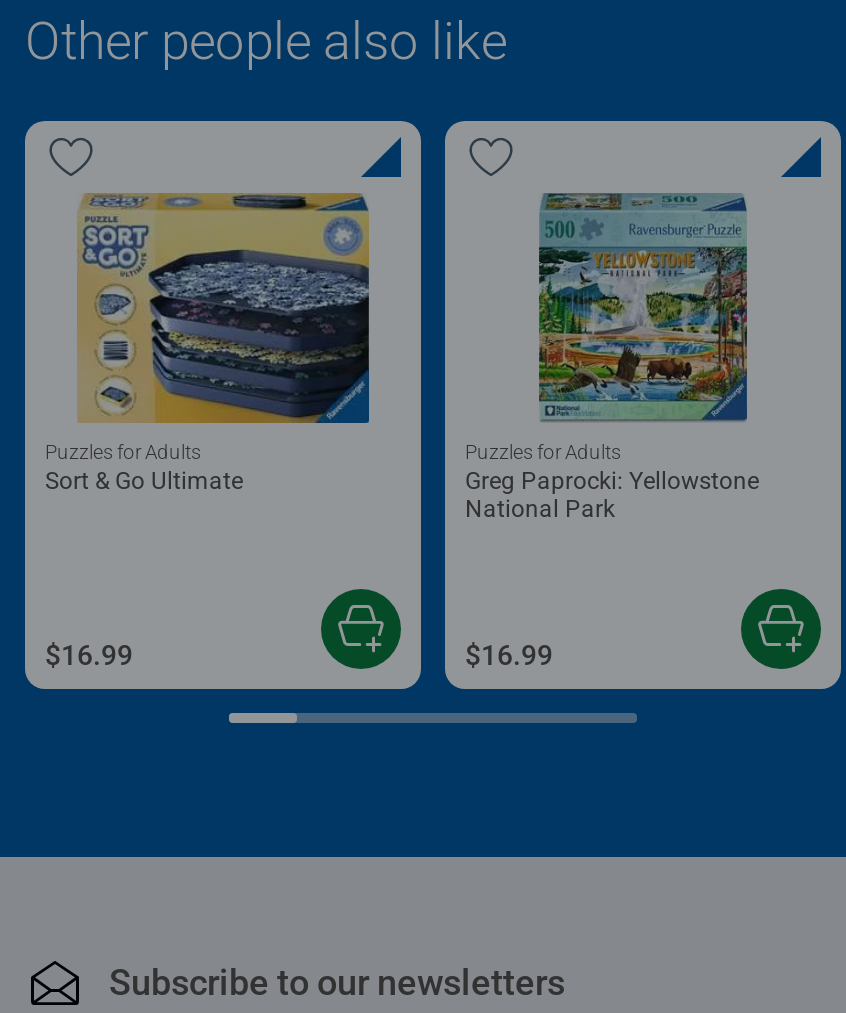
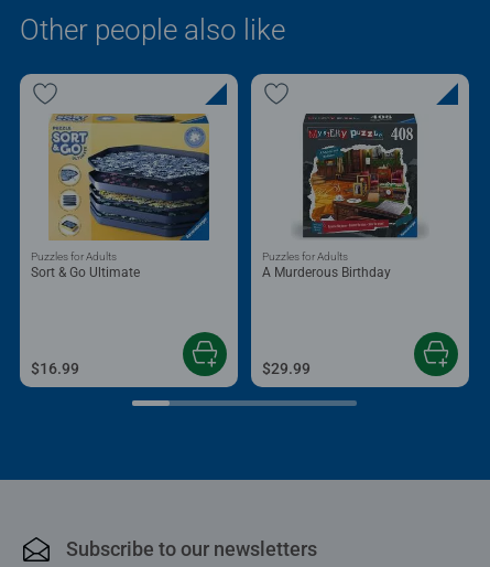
- [image]
- Greg Paprocki: Yellowstone
- National Park
+ [image]
+ A Murderous Birthday

- $16.99
+ $29.99
